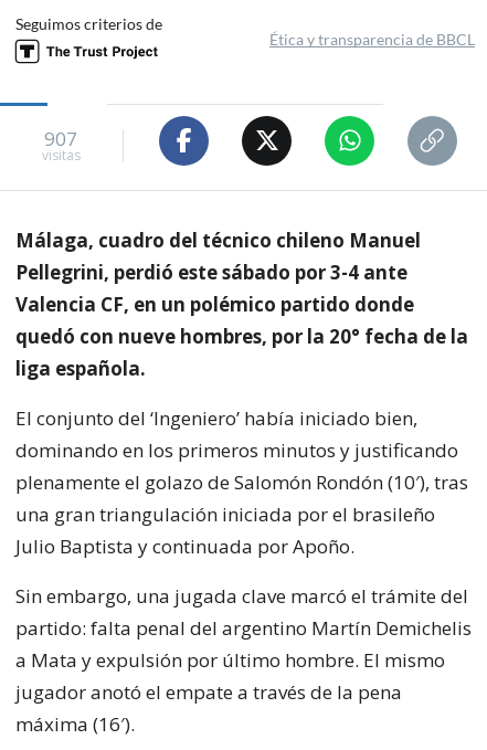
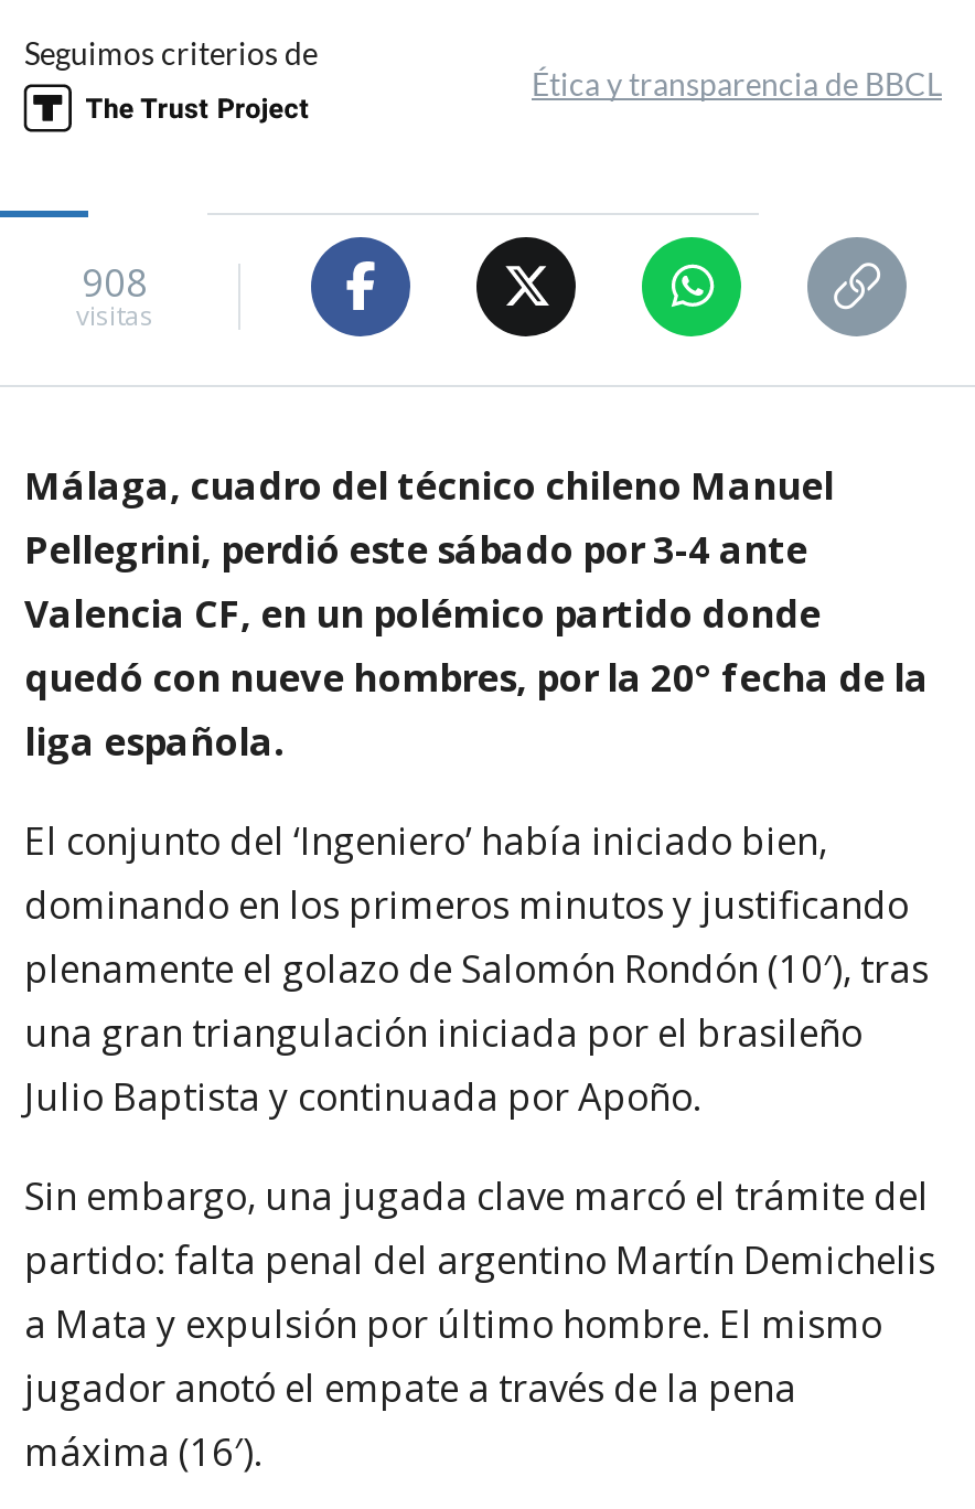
- 907
+ 908
